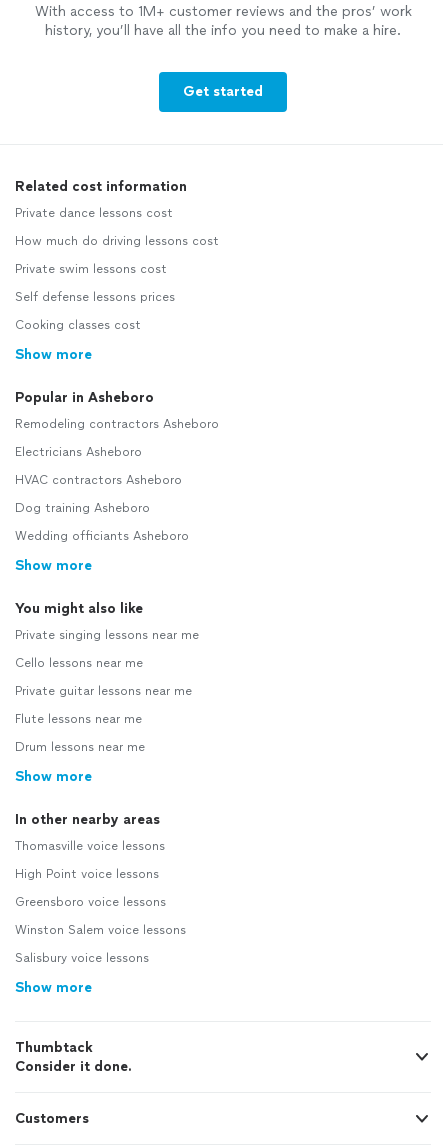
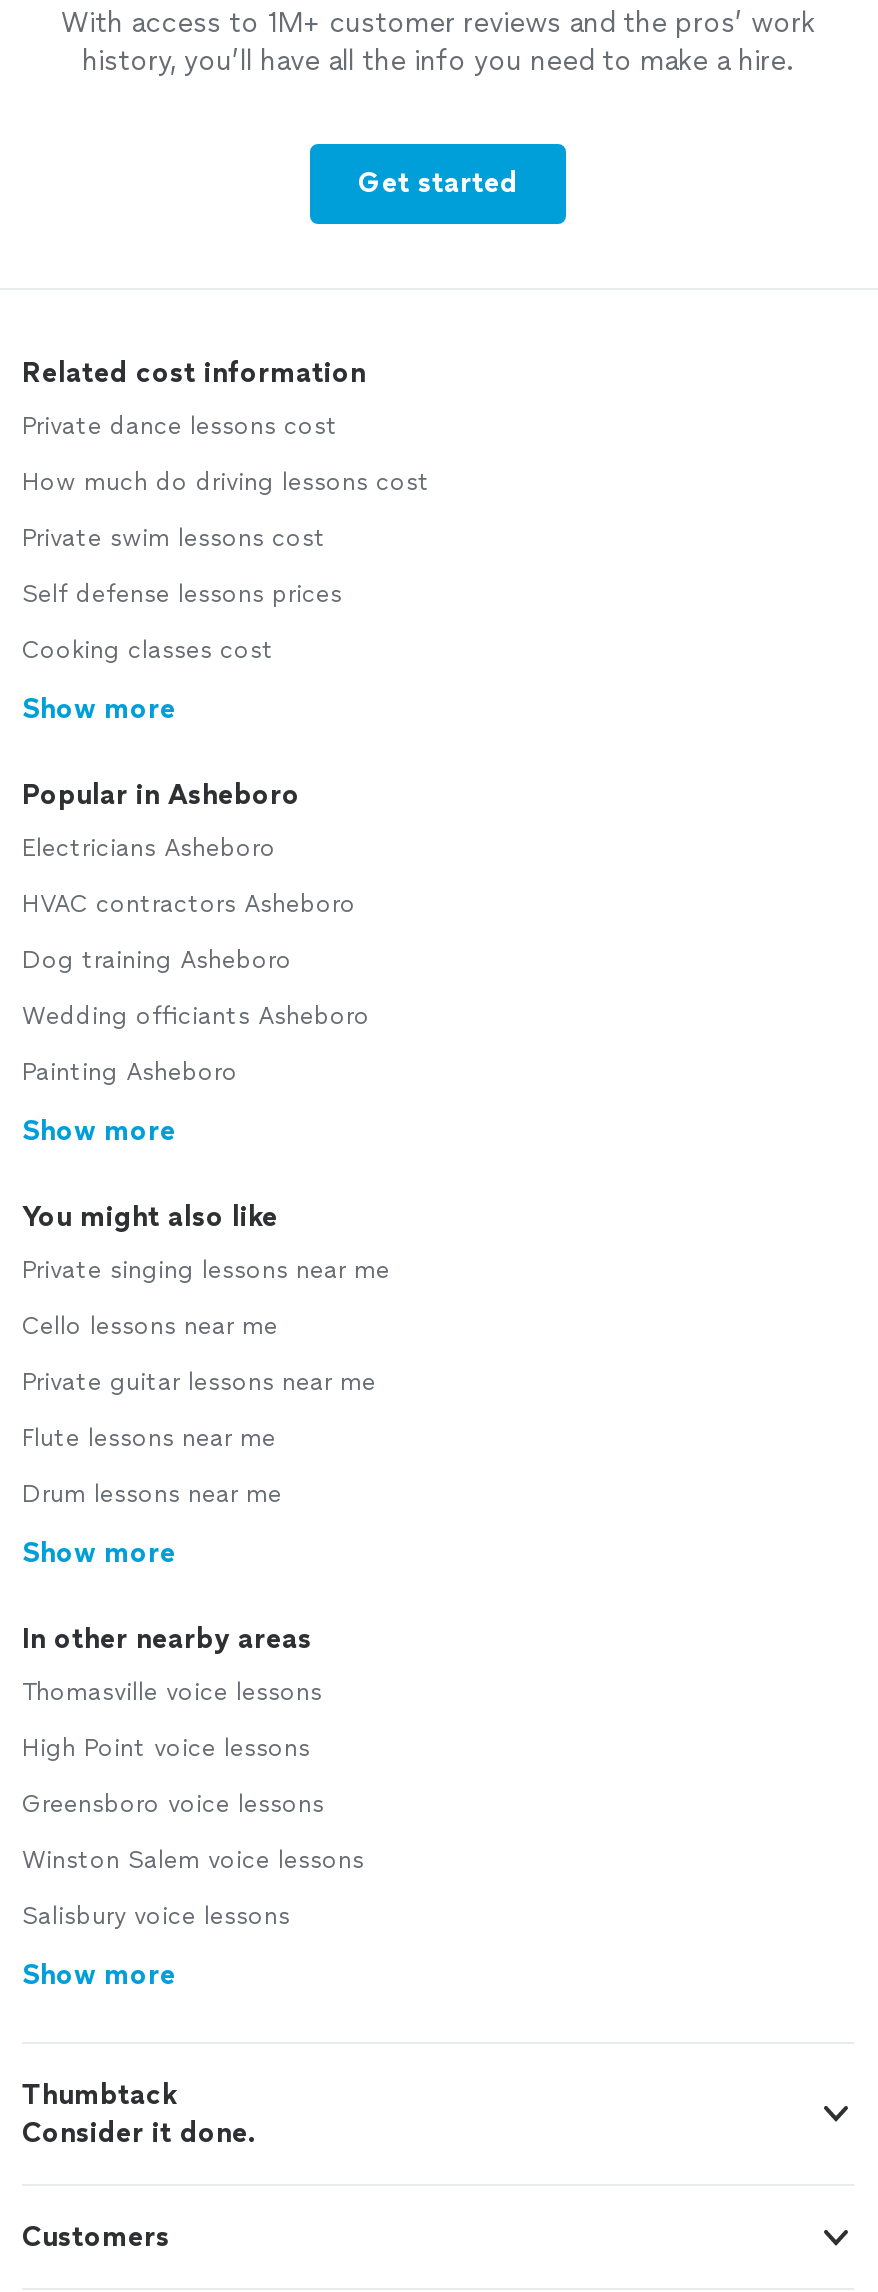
- Remodeling contractors Asheboro

moved up: Electricians Asheboro | HVAC contractors Asheboro | Dog training Asheboro | Wedding officiants Asheboro

+ Painting Asheboro
